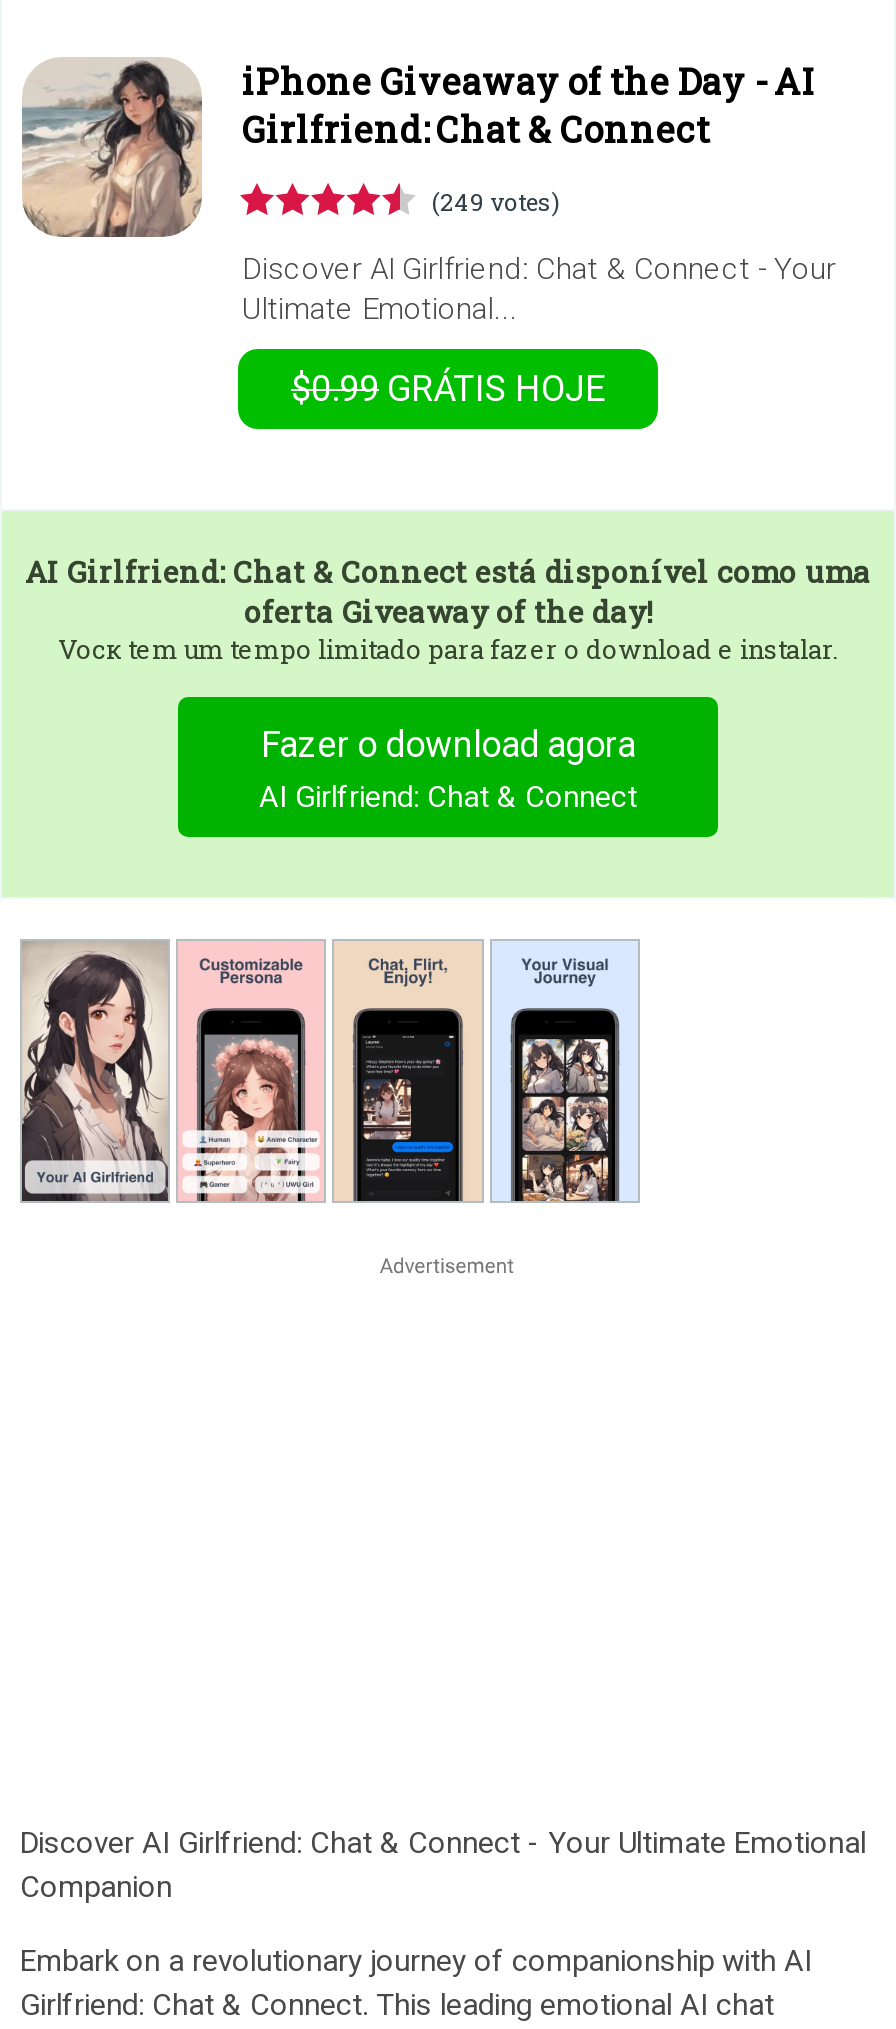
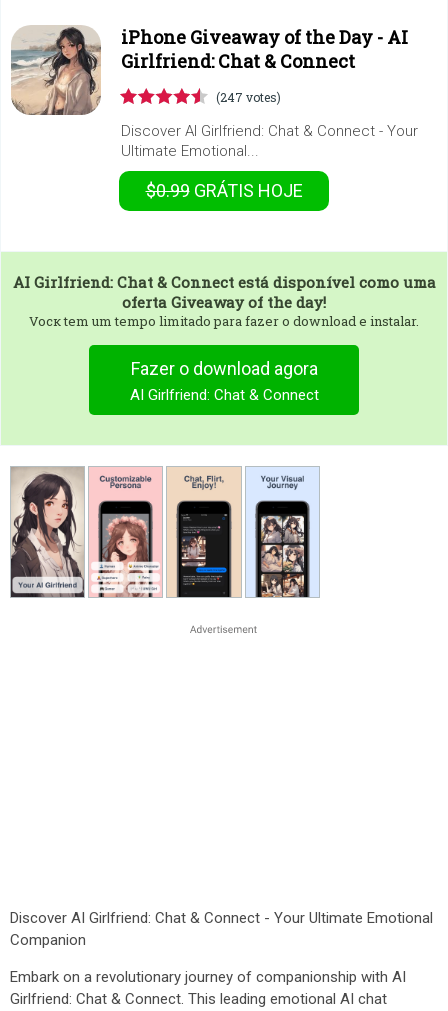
- (249 votes)
+ (247 votes)
